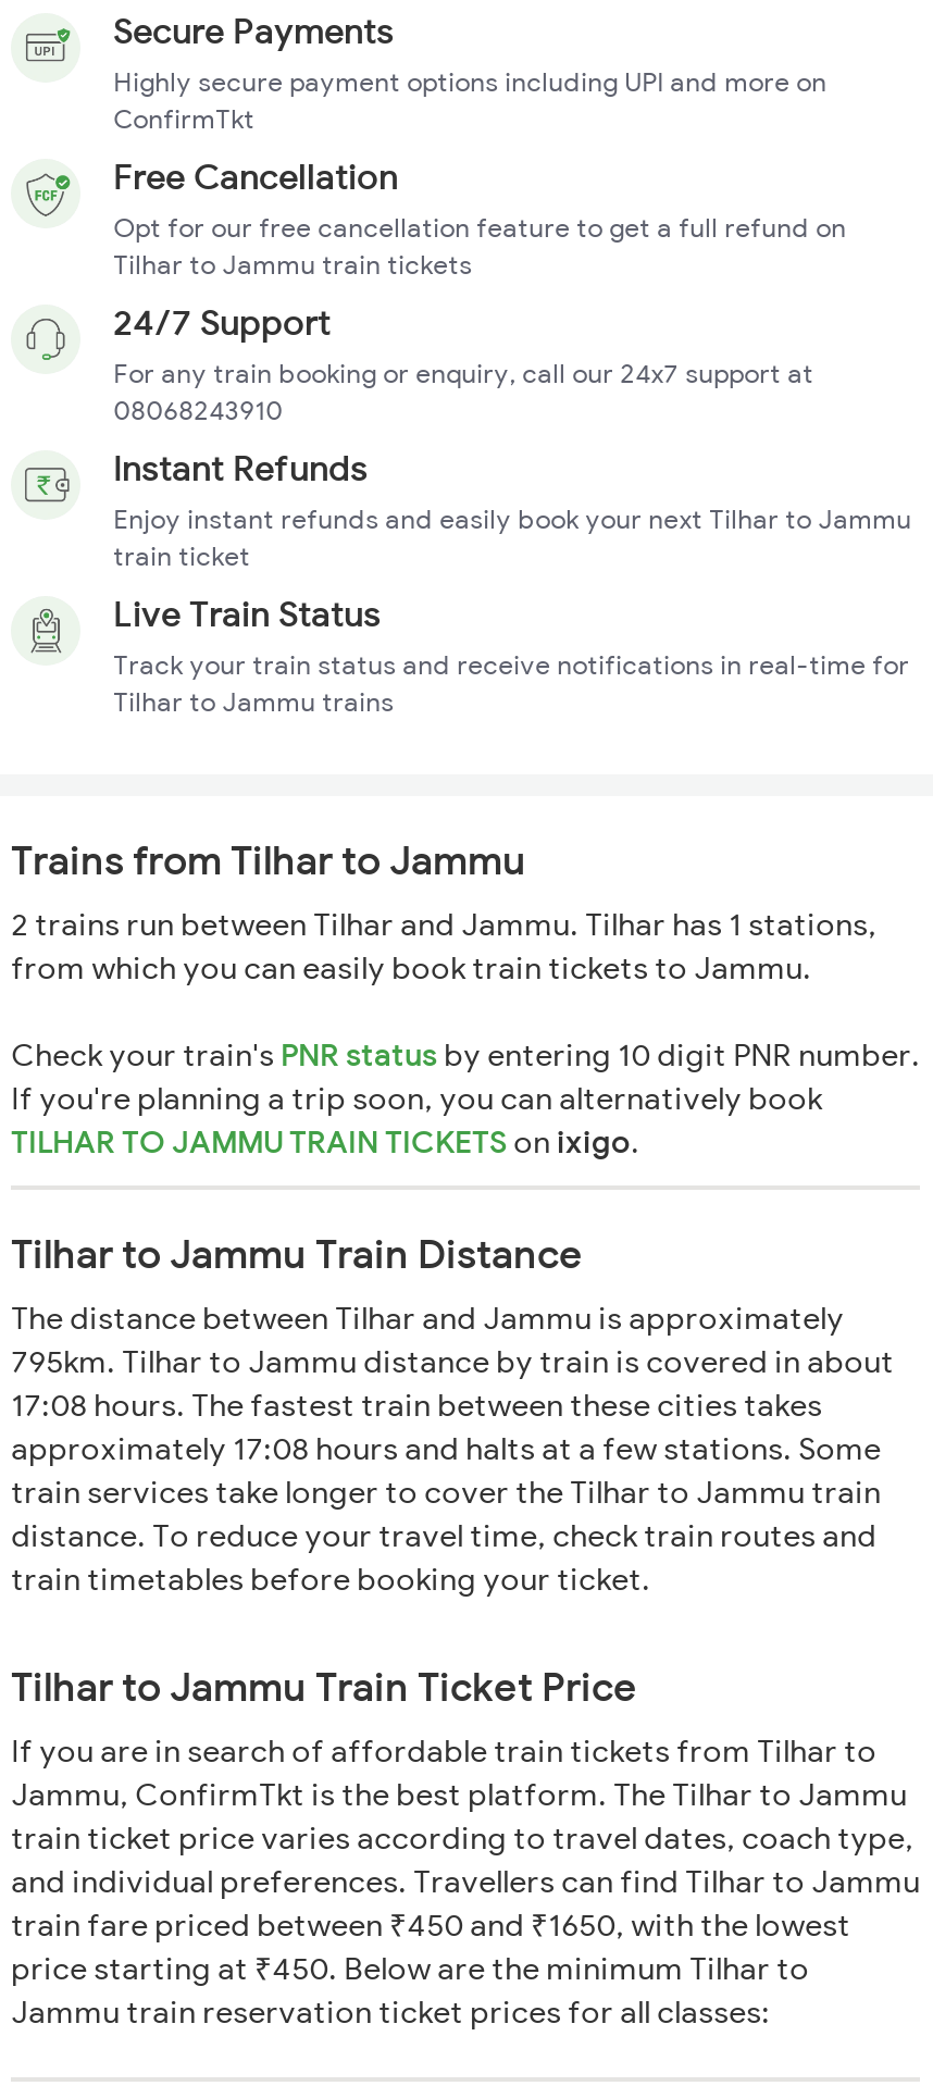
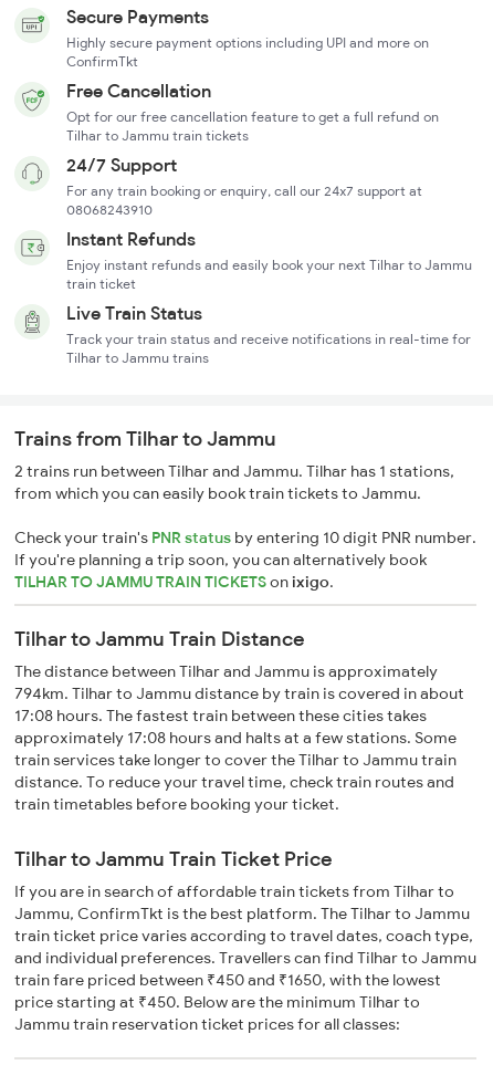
- 795km. Tilhar to Jammu distance by train is covered in about
+ 794km. Tilhar to Jammu distance by train is covered in about
